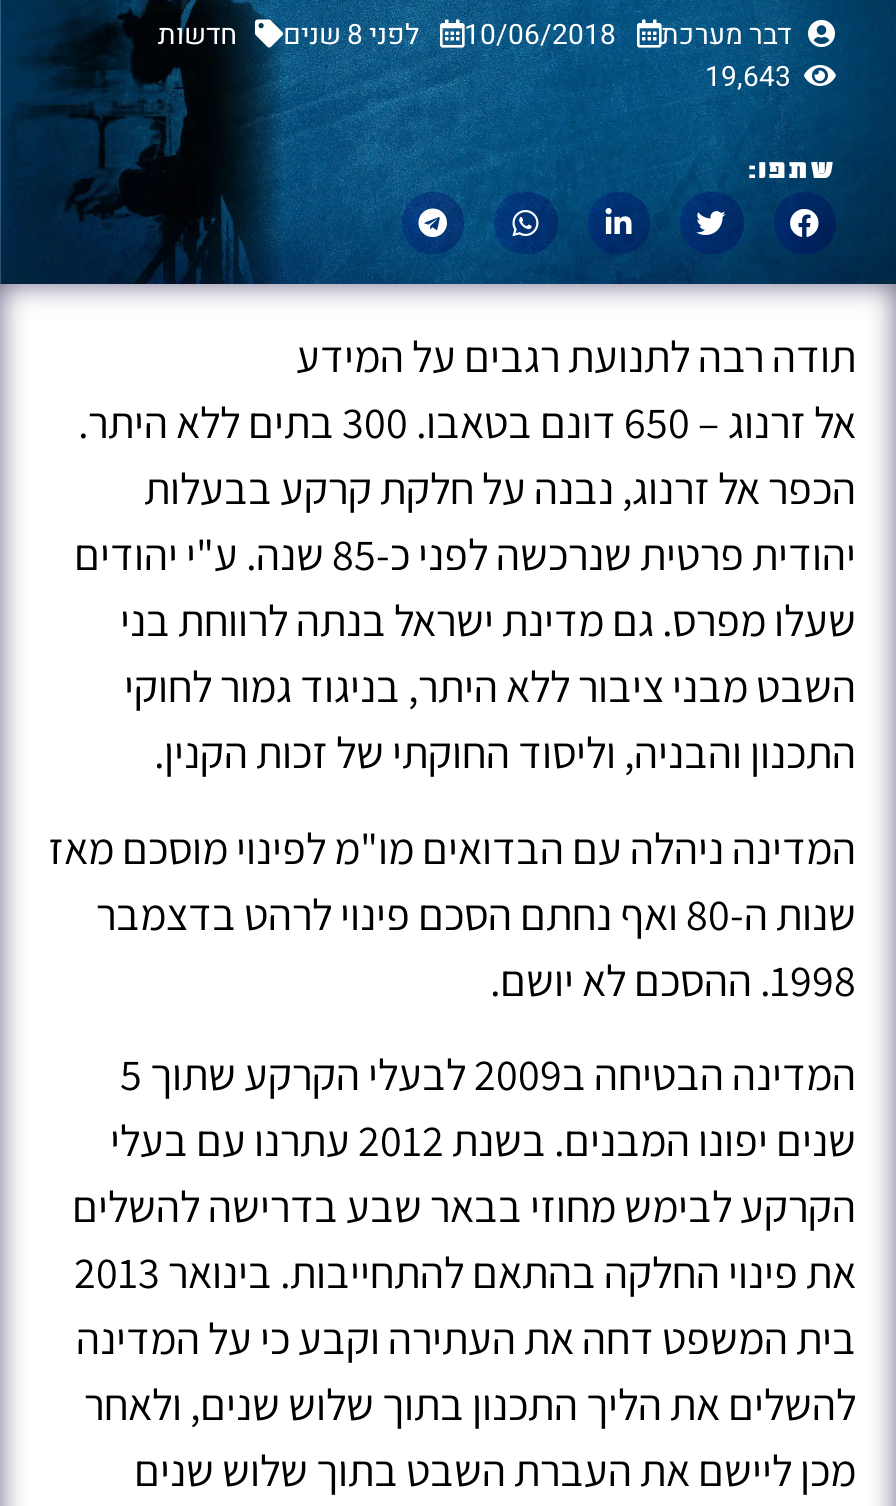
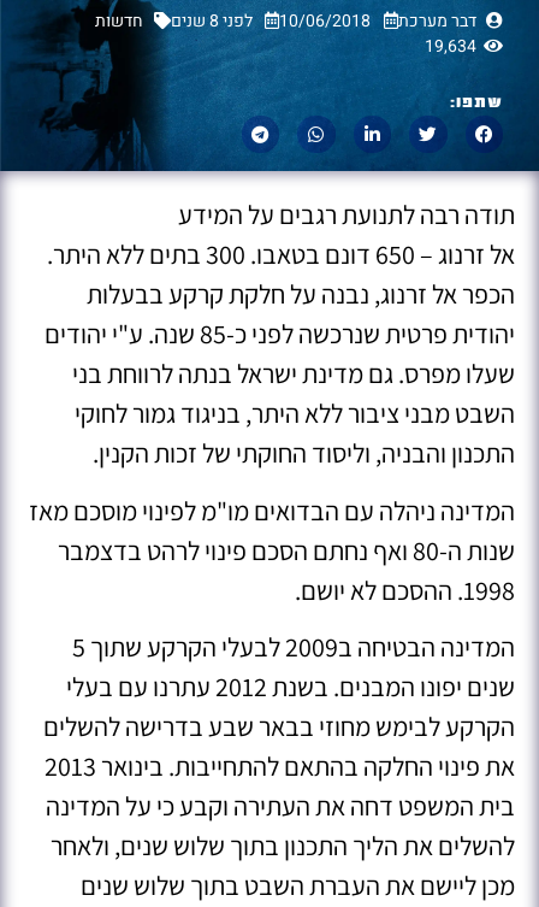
- 19,643
+ 19,634
